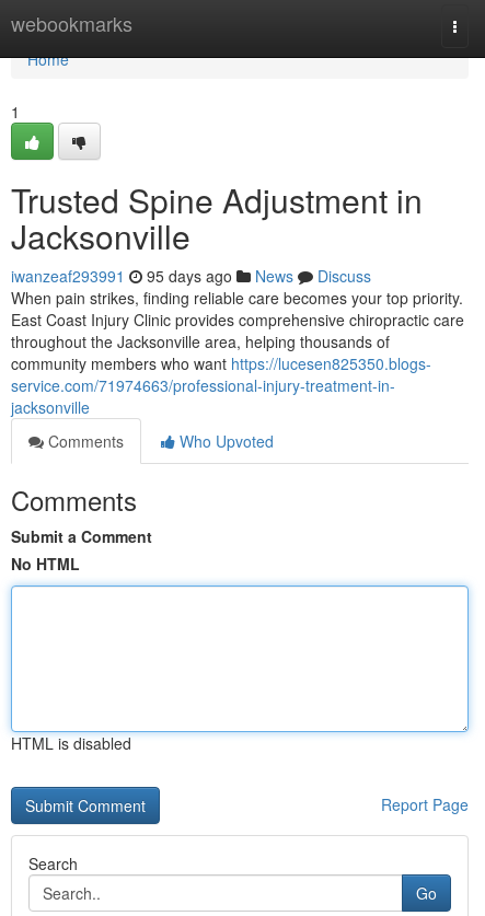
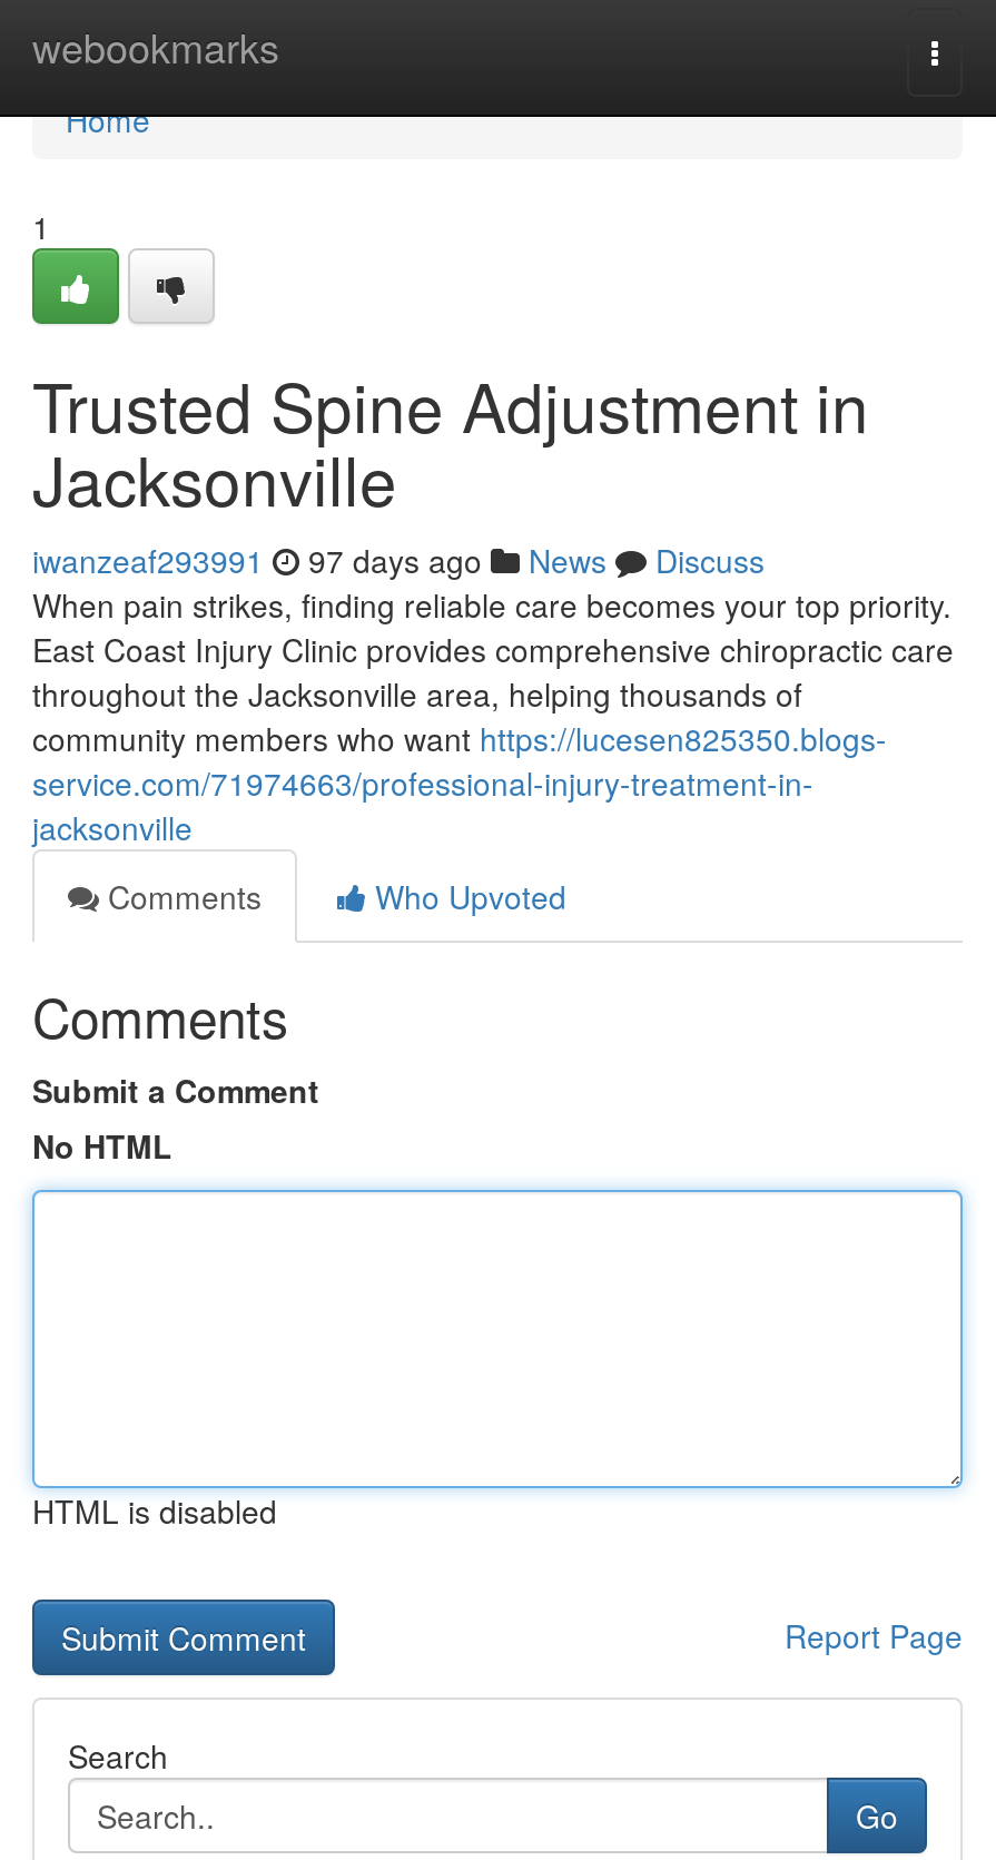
- iwanzeaf293991 95 days ago News Discuss
+ iwanzeaf293991 97 days ago News Discuss
